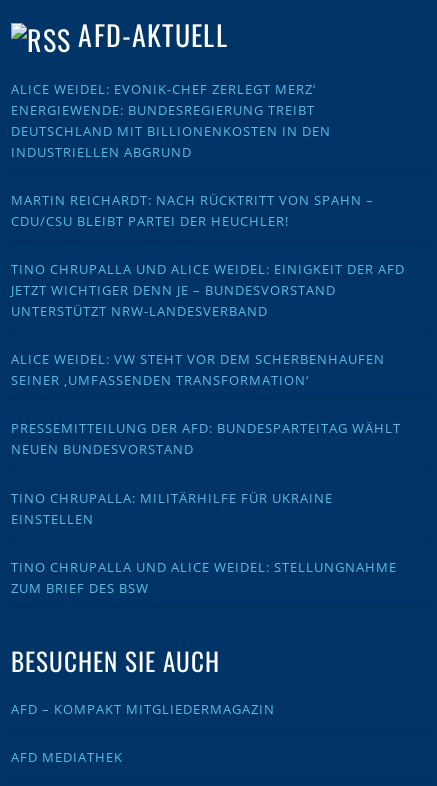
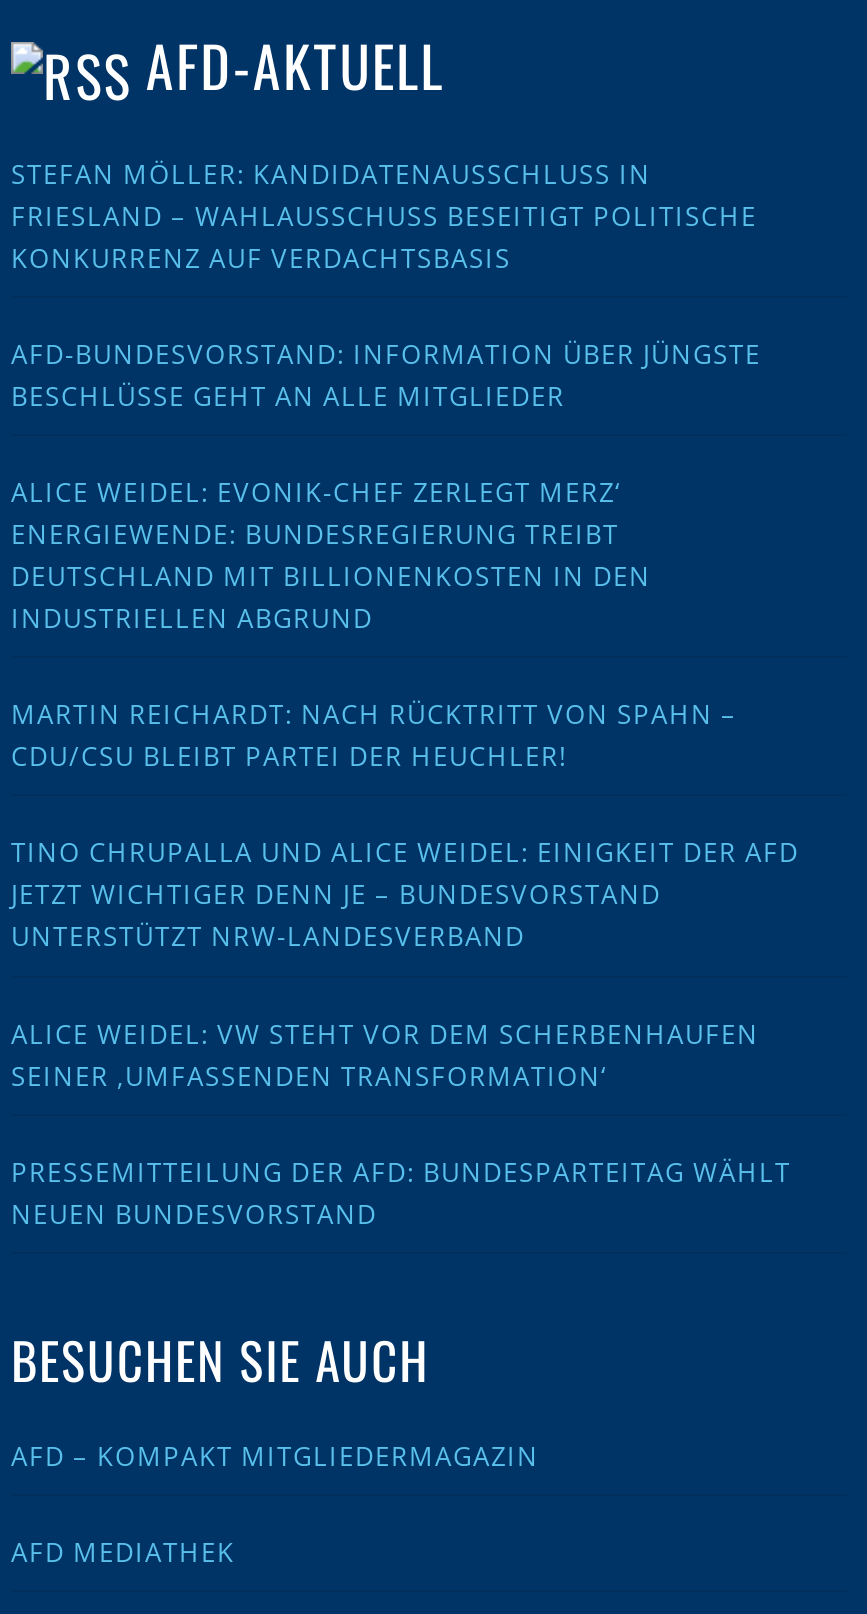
+ STEFAN MÖLLER: KANDIDATENAUSSCHLUSS IN
+ FRIESLAND – WAHLAUSSCHUSS BESEITIGT POLITISCHE
+ KONKURRENZ AUF VERDACHTSBASIS
+ AFD-BUNDESVORSTAND: INFORMATION ÜBER JÜNGSTE
+ BESCHLÜSSE GEHT AN ALLE MITGLIEDER

moved down: ALICE WEIDEL: EVONIK-CHEF ZERLEGT MERZ‘ | ENERGIEWENDE: BUNDESREGIERUNG TREIBT | DEUTSCHLAND MIT BILLIONENKOSTEN IN DEN | ... | PRESSEMITTEILUNG DER AFD: BUNDESPARTEITAG WÄHLT | NEUEN BUNDESVORSTAND

- TINO CHRUPALLA: MILITÄRHILFE FÜR UKRAINE
- EINSTELLEN
- TINO CHRUPALLA UND ALICE WEIDEL: STELLUNGNAHME
- ZUM BRIEF DES BSW
